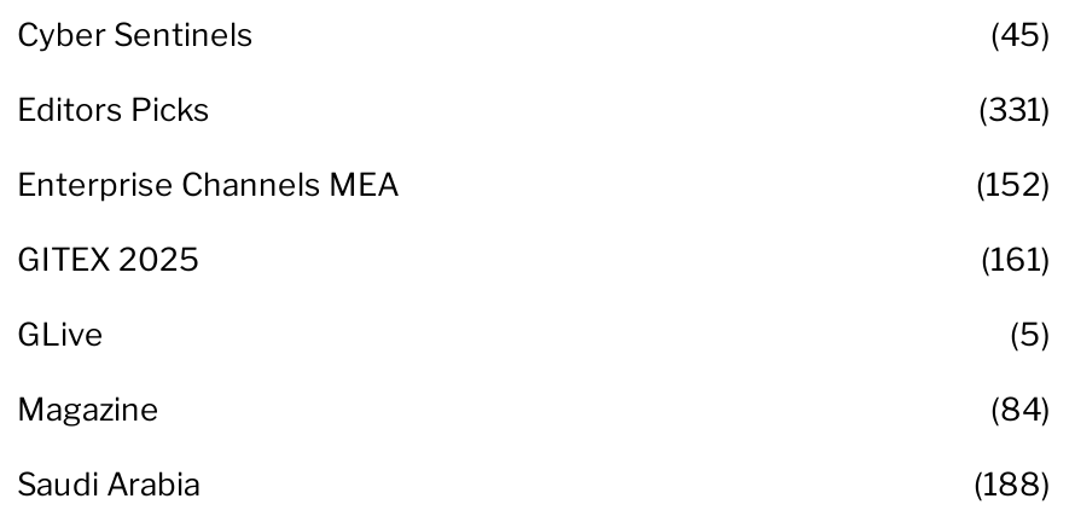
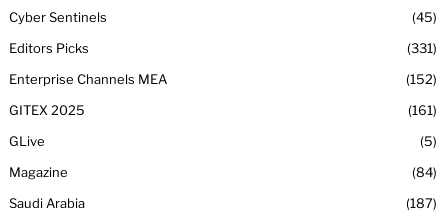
- 188
+ 187
